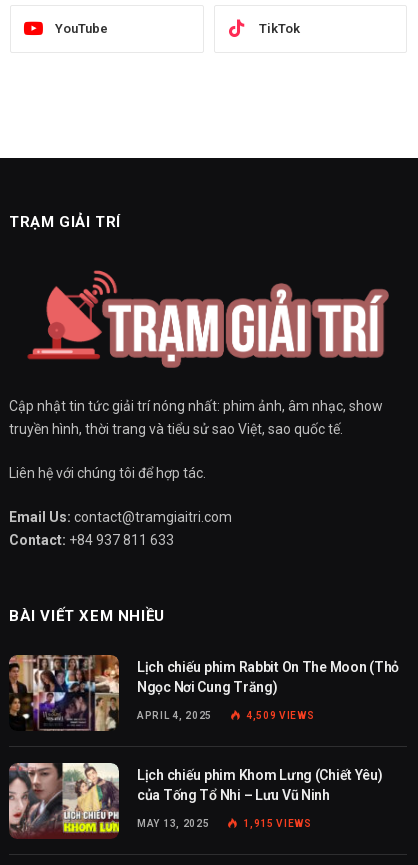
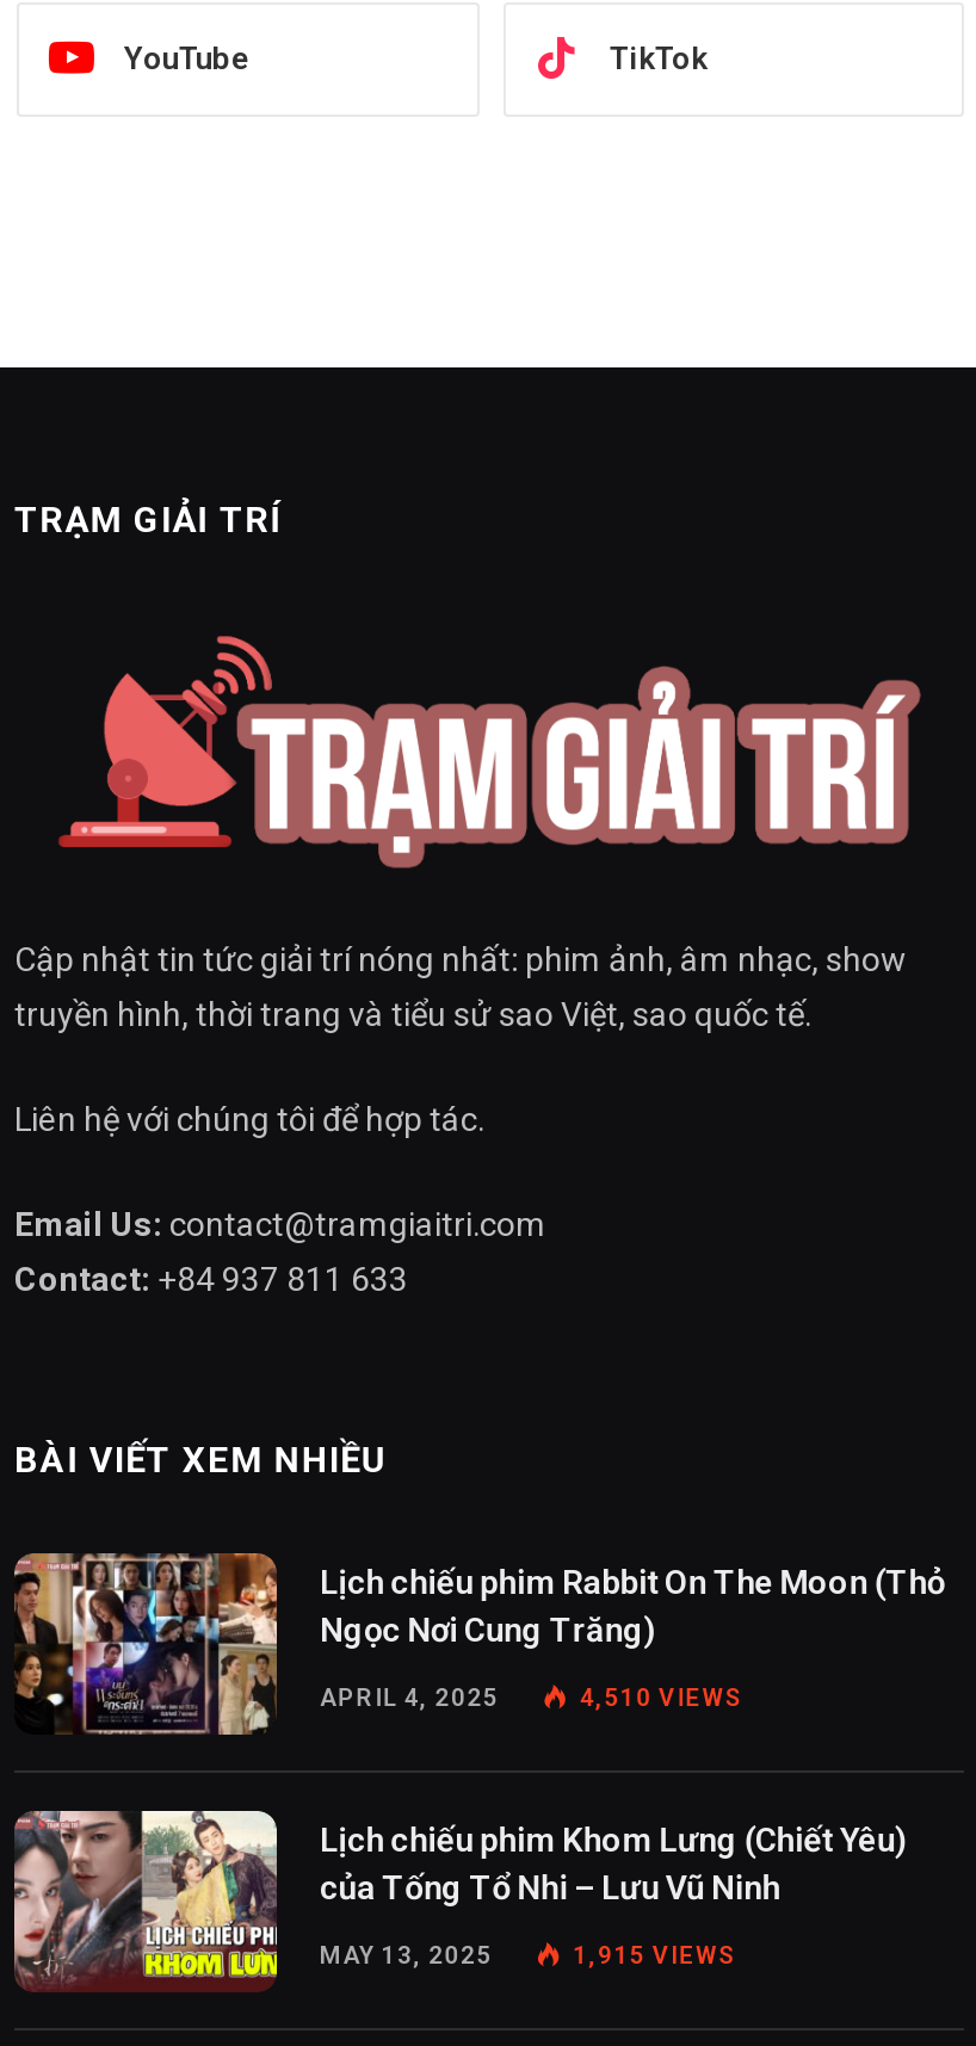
- 4,509 VIEWS
+ 4,510 VIEWS
